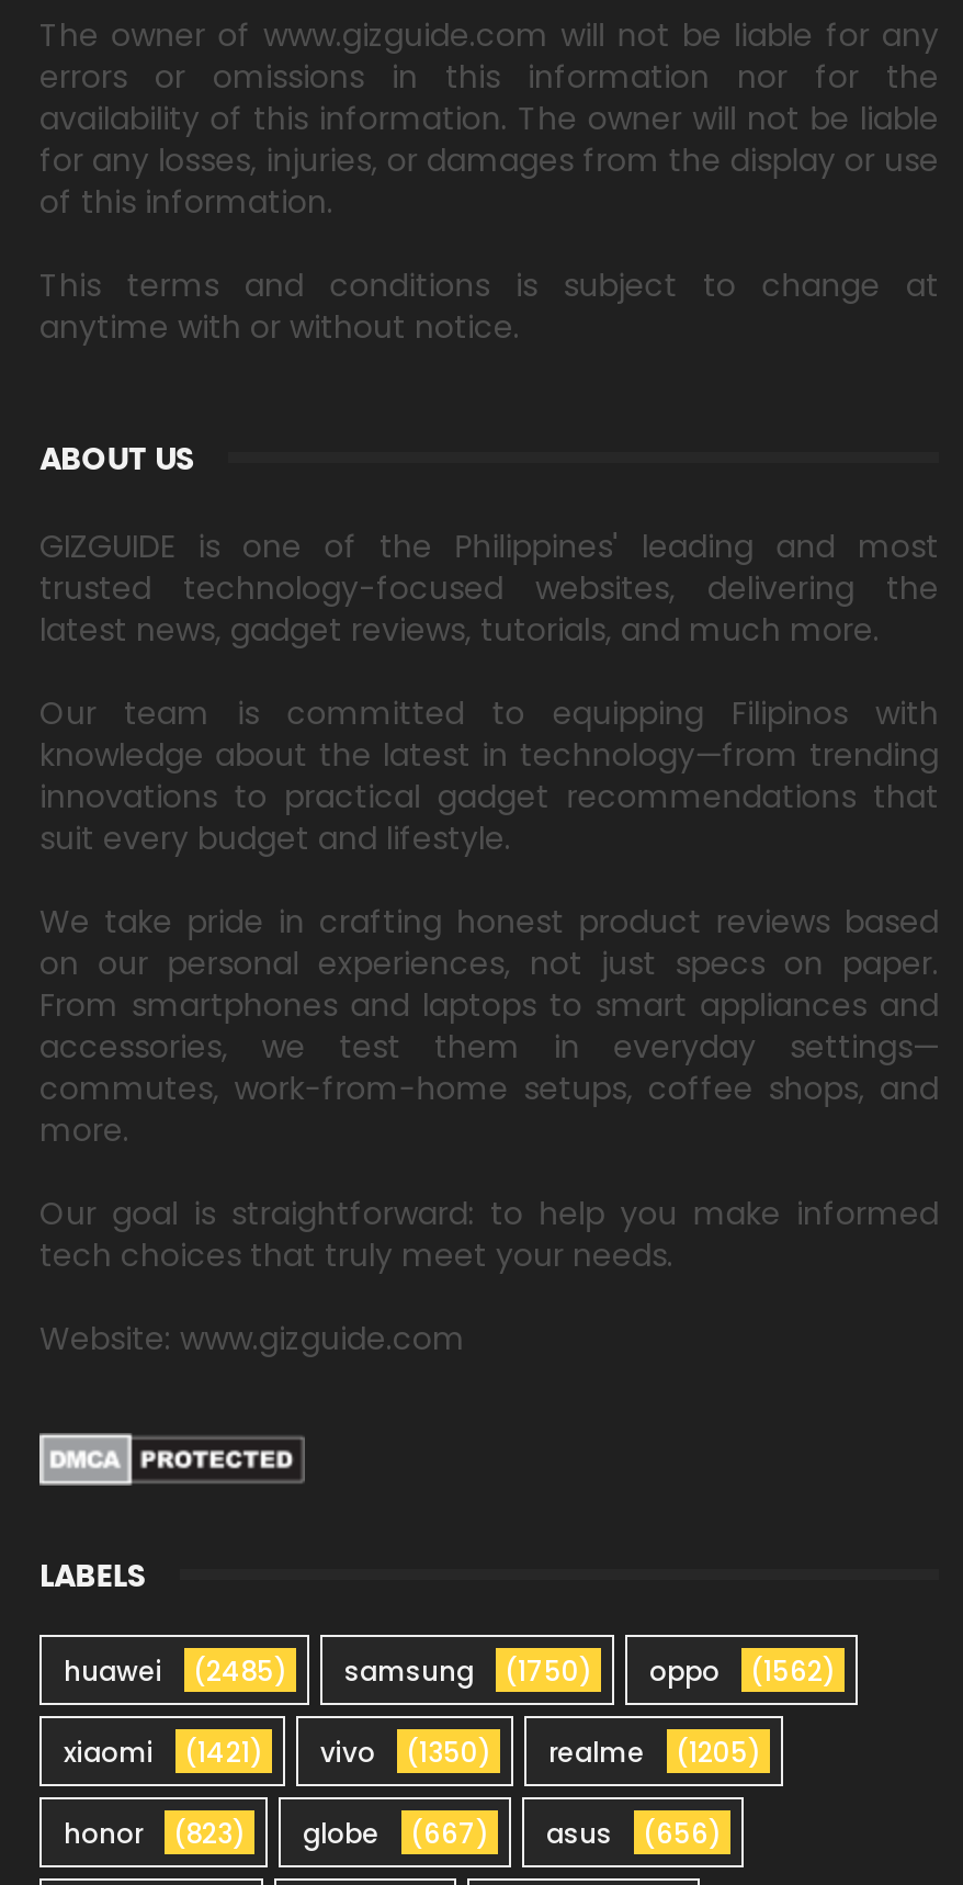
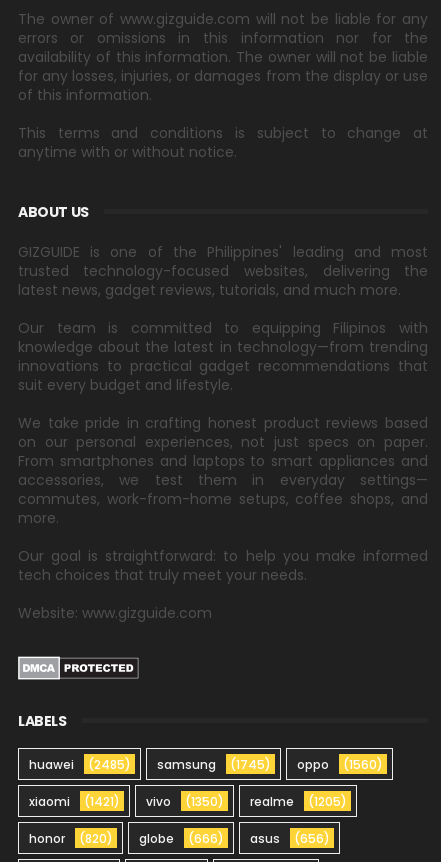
- (1750)
+ (1745)

- (1562)
+ (1560)

- (823)
+ (820)

- (667)
+ (666)
